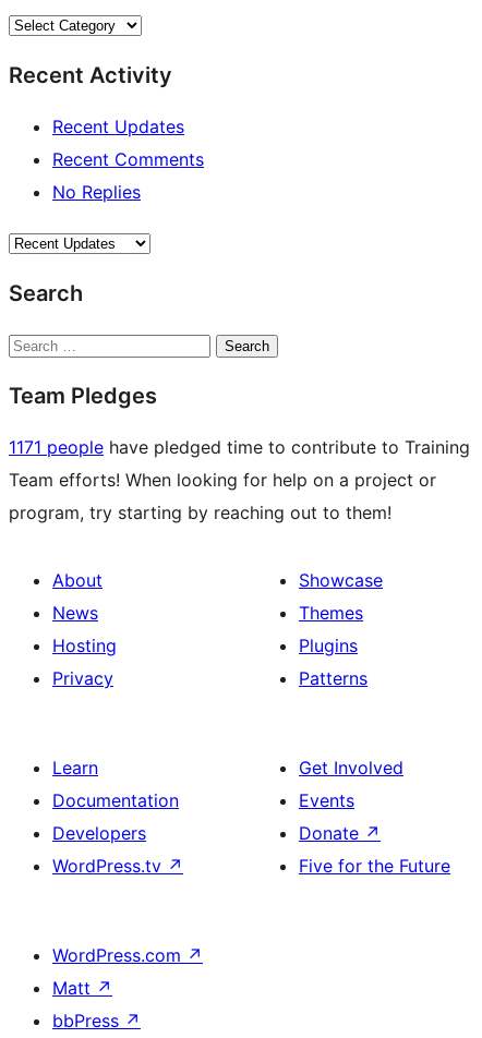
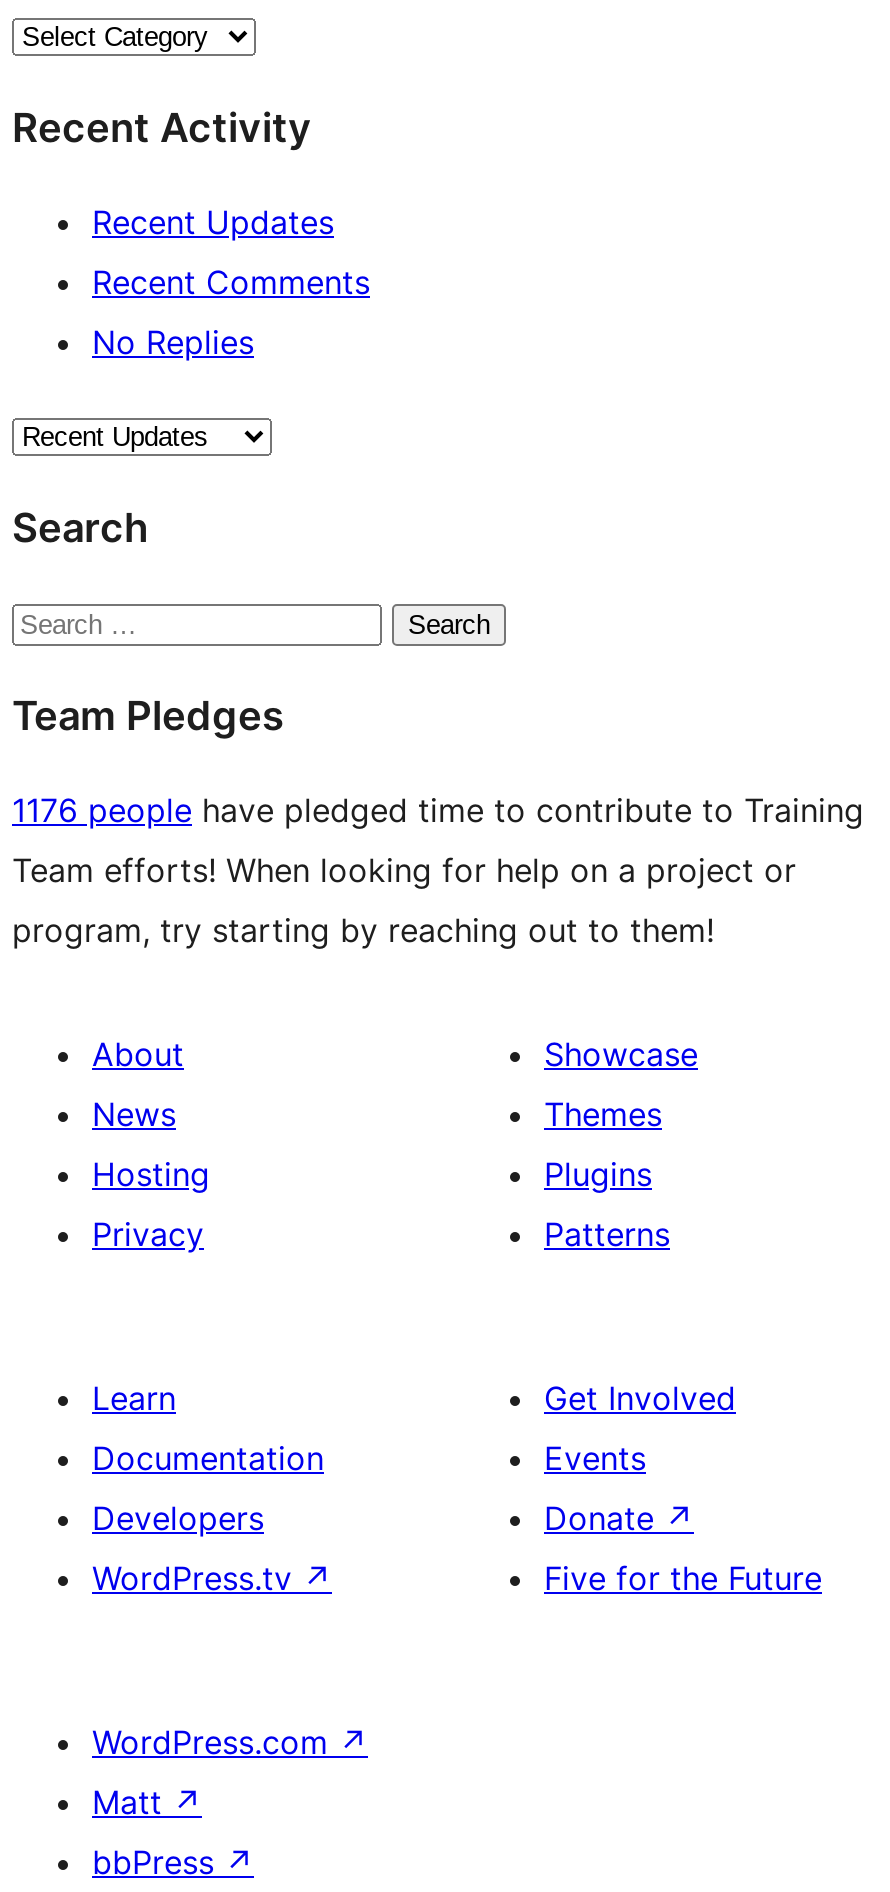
- 1171 people have pledged time to contribute to Training
+ 1176 people have pledged time to contribute to Training
